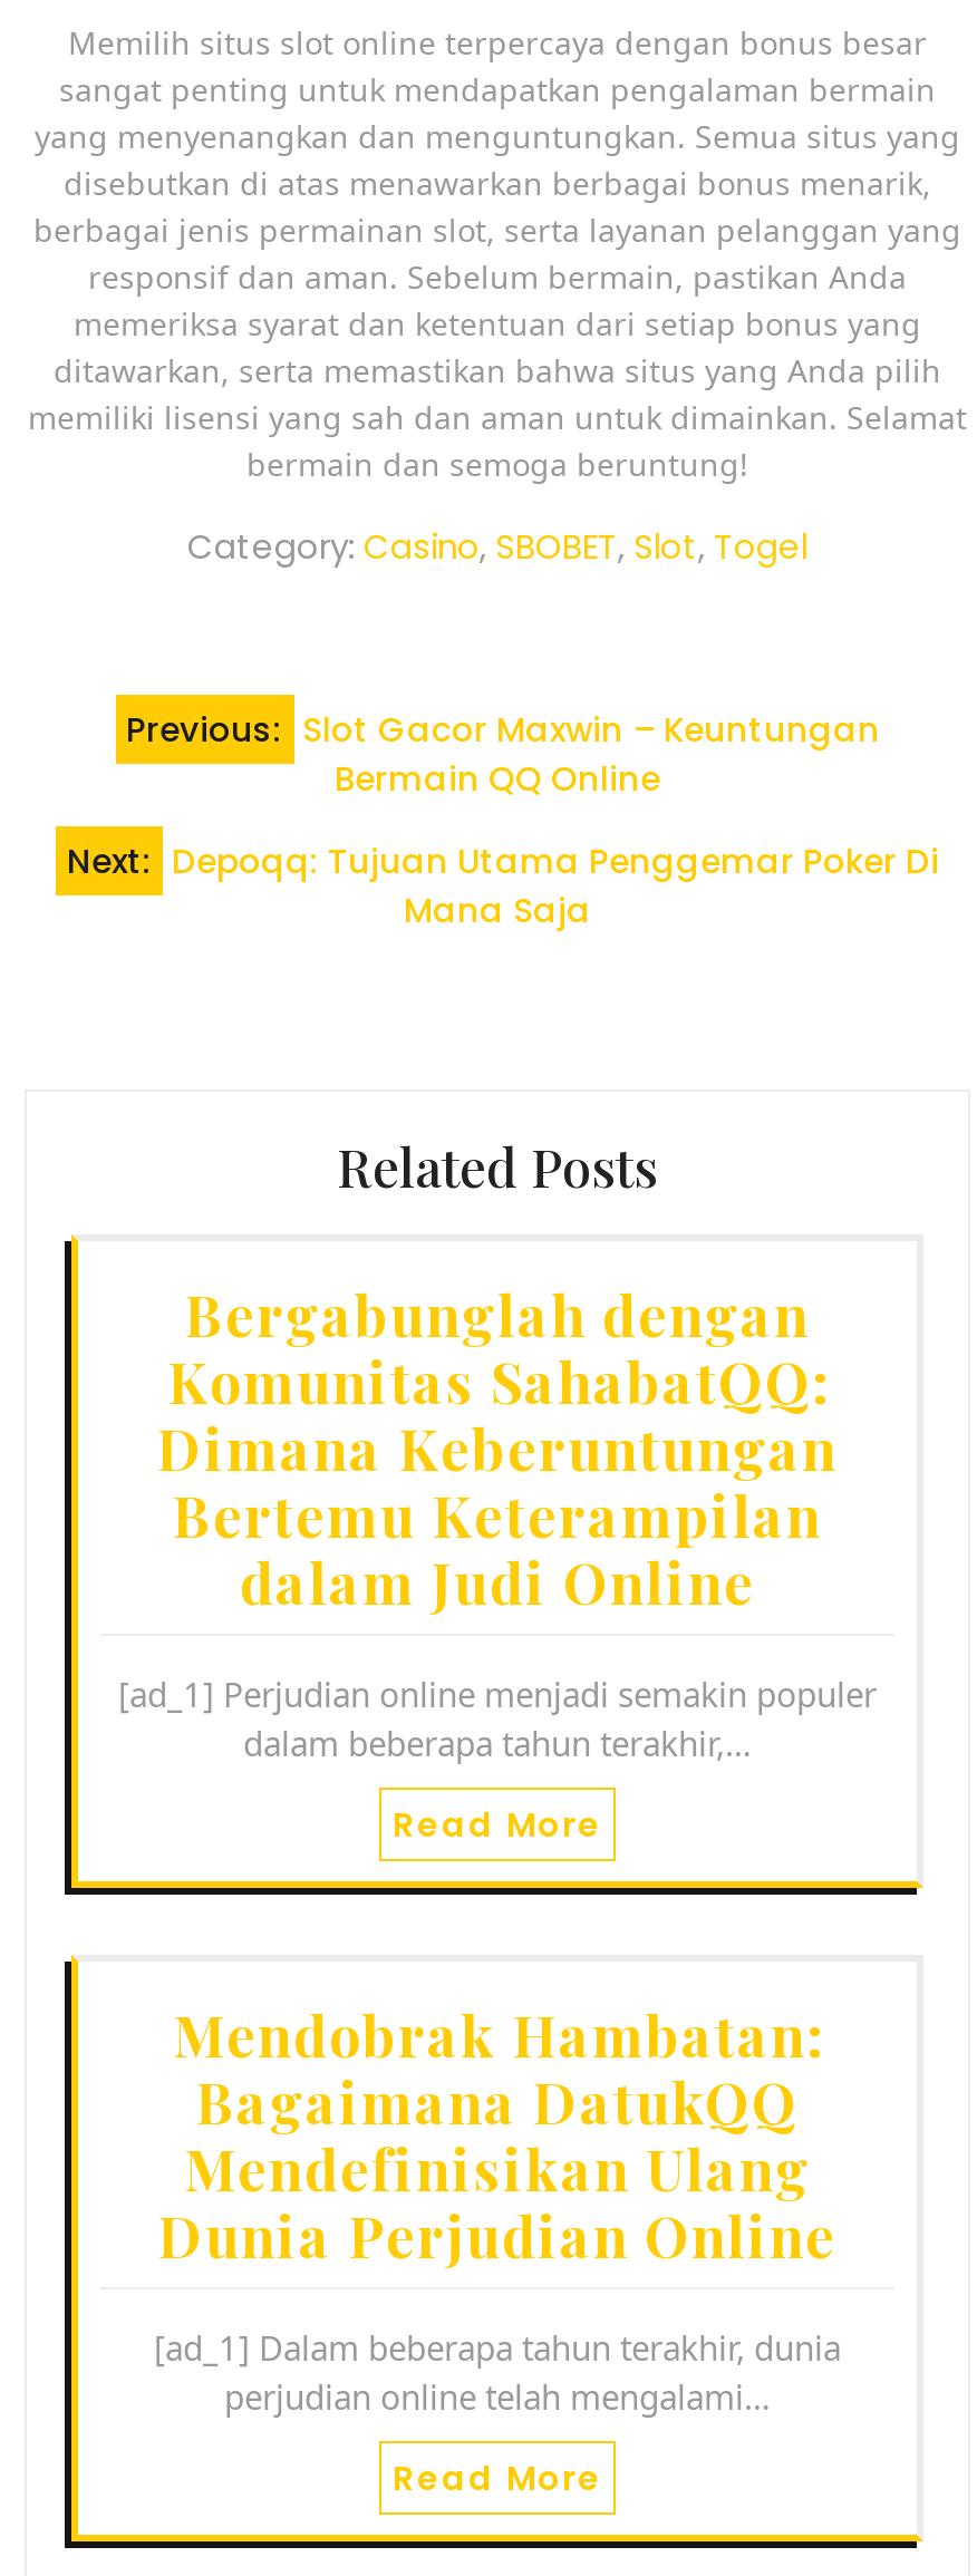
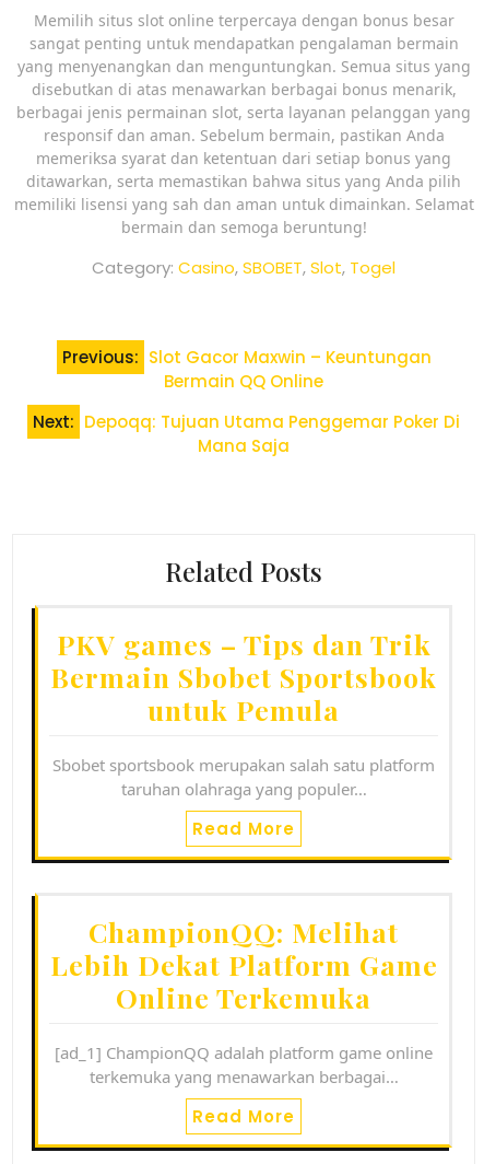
- Bergabunglah dengan
- Komunitas SahabatQQ:
- Dimana Keberuntungan
- Bertemu Keterampilan
- dalam Judi Online
+ PKV games – Tips dan Trik
+ Bermain Sbobet Sportsbook
+ untuk Pemula

- [ad_1] Perjudian online menjadi semakin populer
- dalam beberapa tahun terakhir,…
+ Sbobet sportsbook merupakan salah satu platform
+ taruhan olahraga yang populer…

- Mendobrak Hambatan:
- Bagaimana DatukQQ
- Mendefinisikan Ulang
- Dunia Perjudian Online
+ ChampionQQ: Melihat
+ Lebih Dekat Platform Game
+ Online Terkemuka

- [ad_1] Dalam beberapa tahun terakhir, dunia
- perjudian online telah mengalami…
+ [ad_1] ChampionQQ adalah platform game online
+ terkemuka yang menawarkan berbagai…
